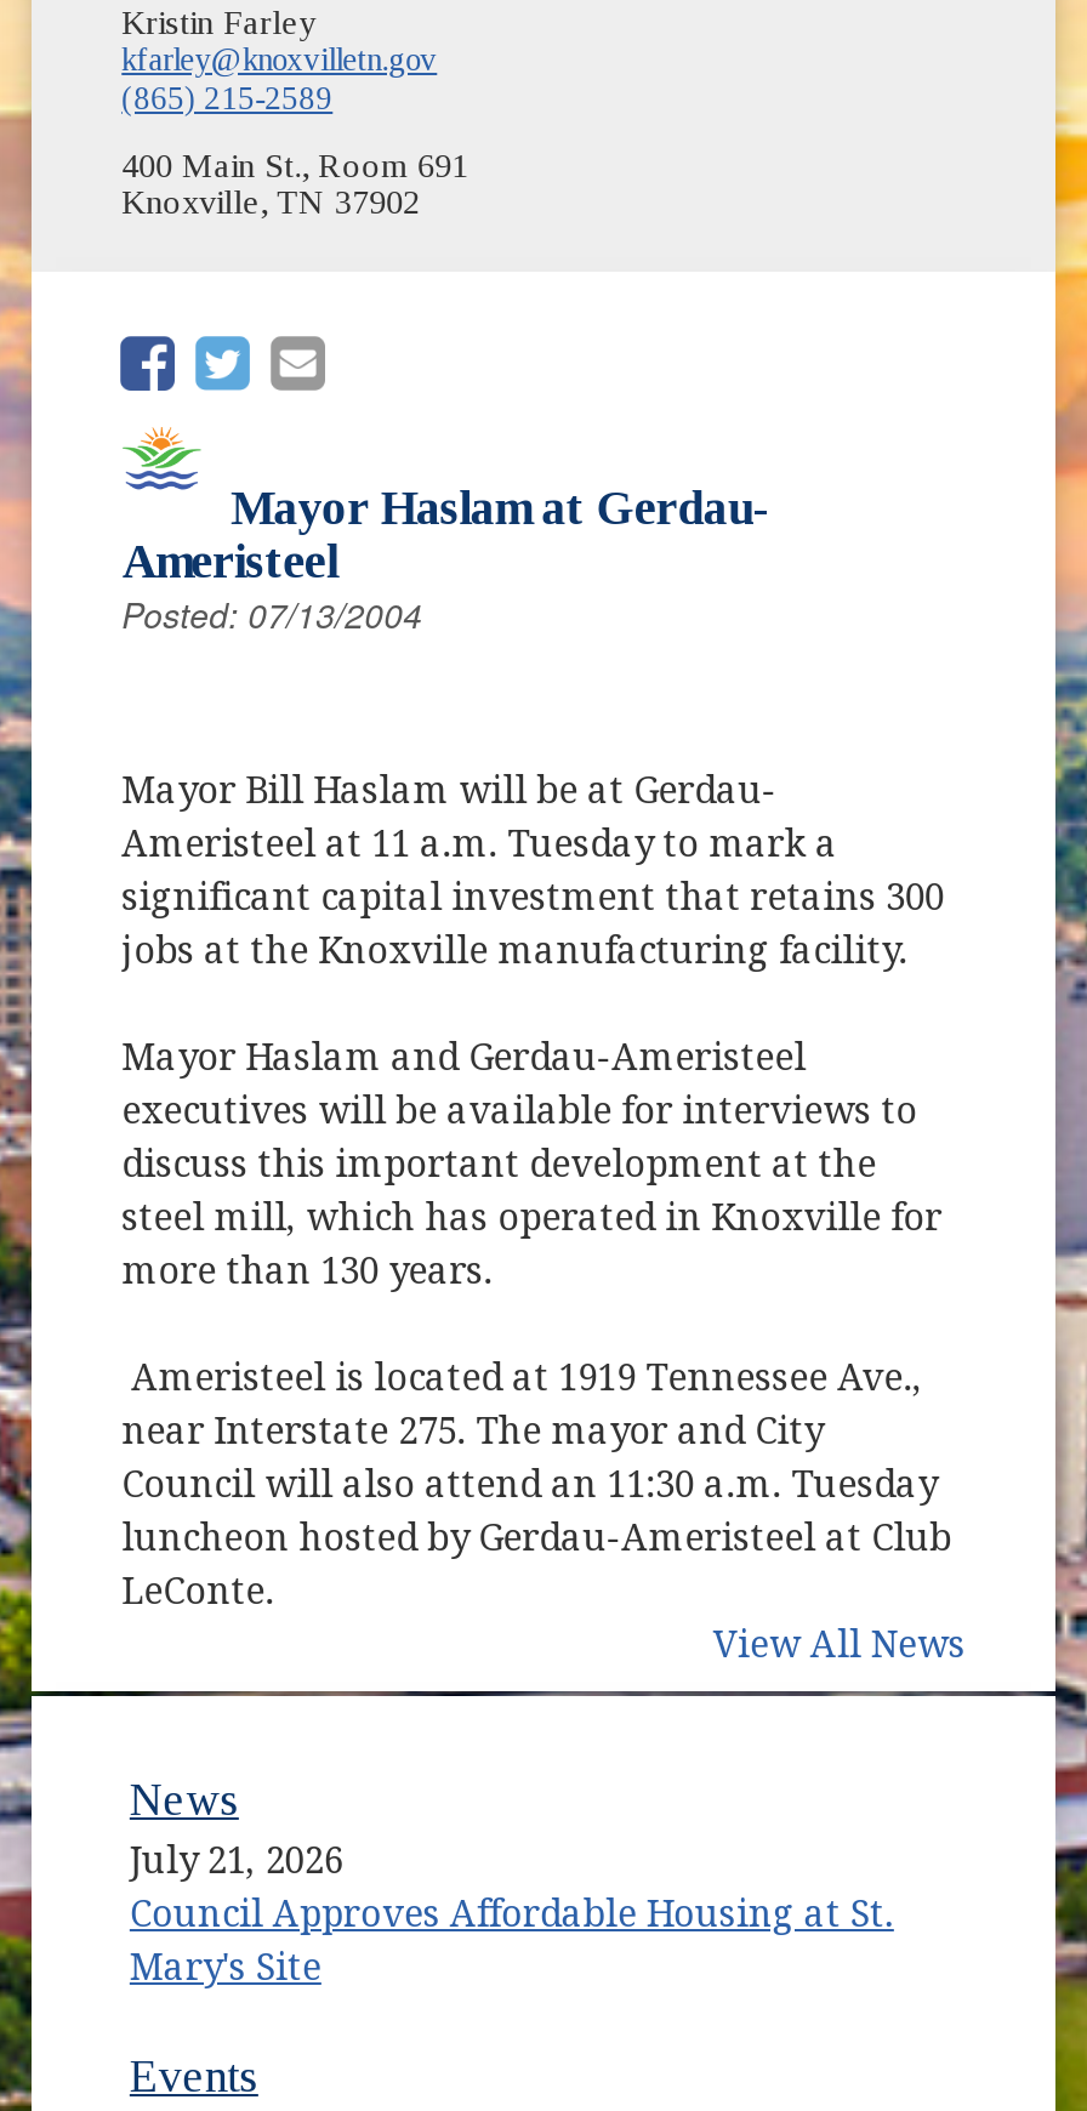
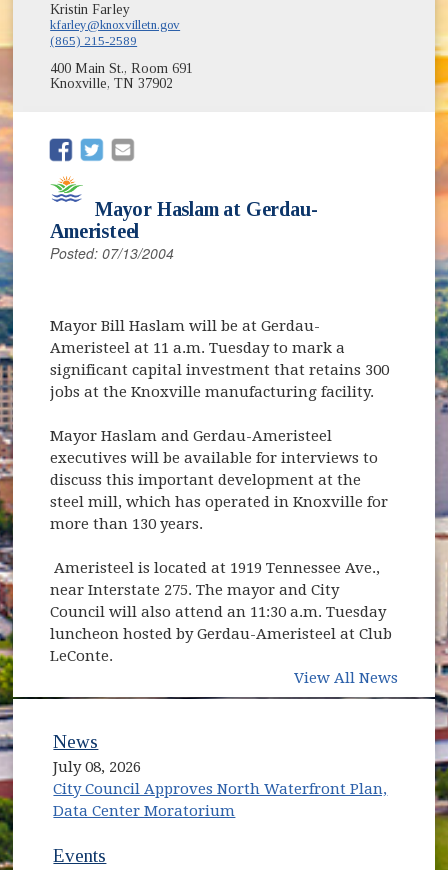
- July 21, 2026
- Council Approves Affordable Housing at St.
- Mary's Site
+ July 08, 2026
+ City Council Approves North Waterfront Plan,
+ Data Center Moratorium
